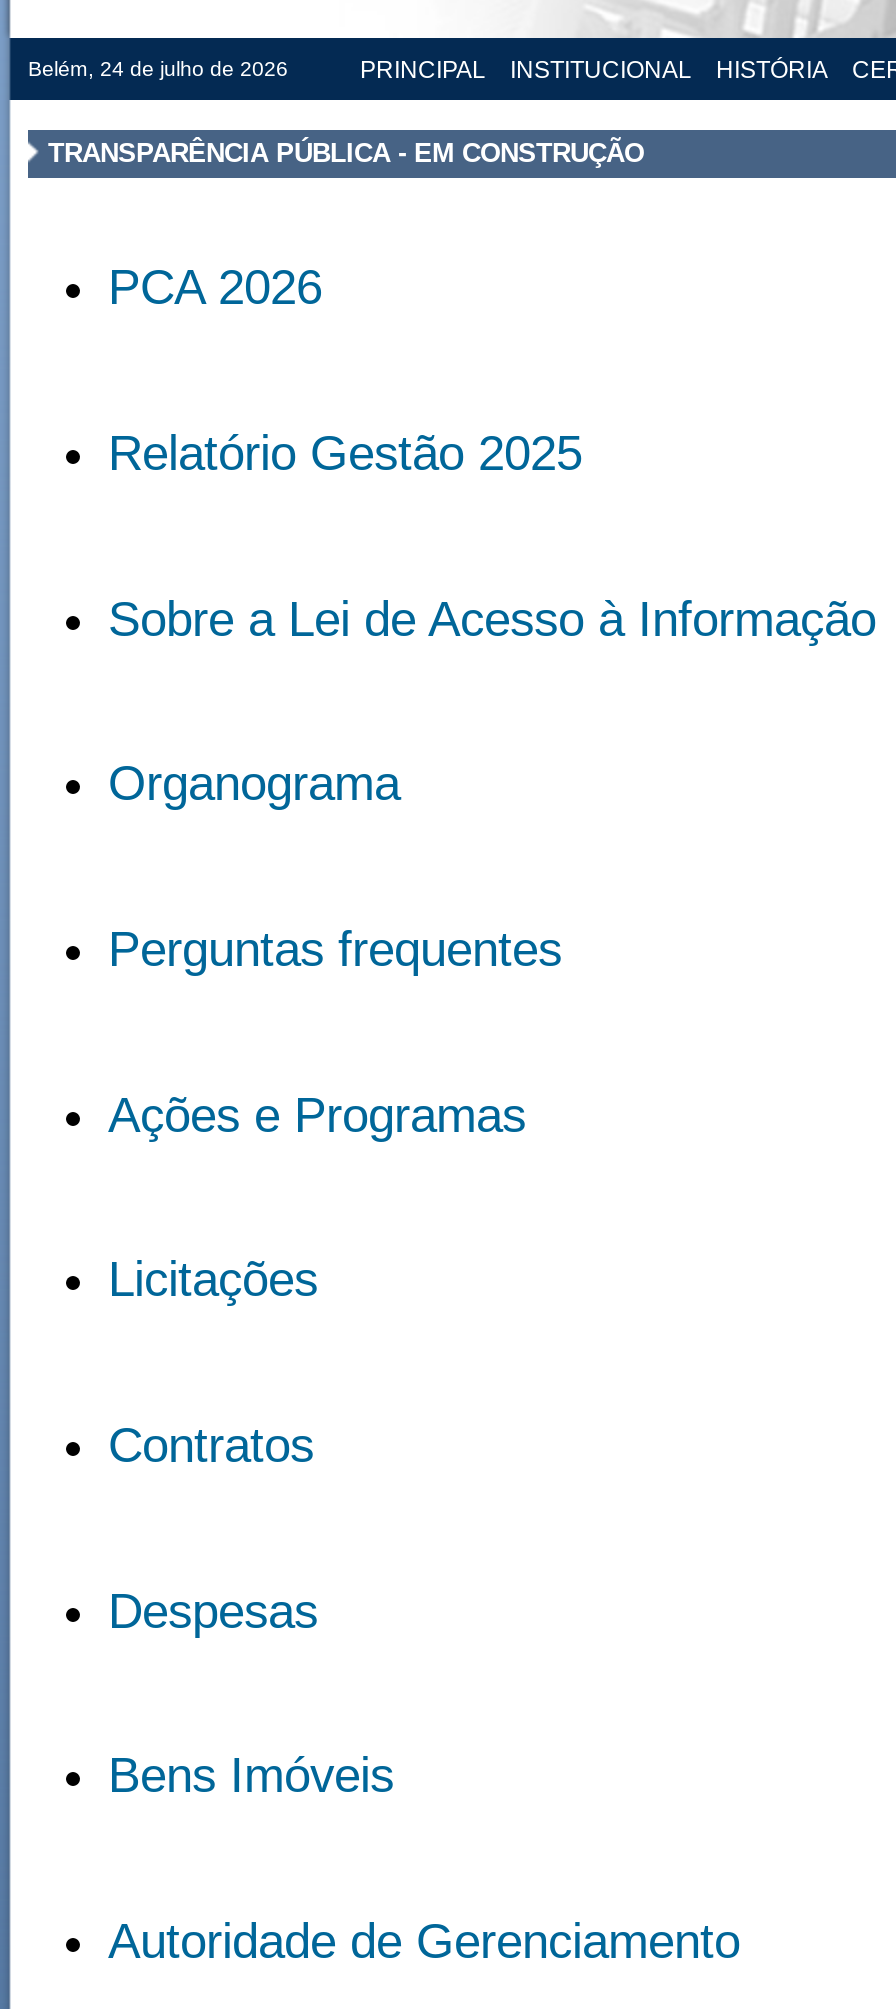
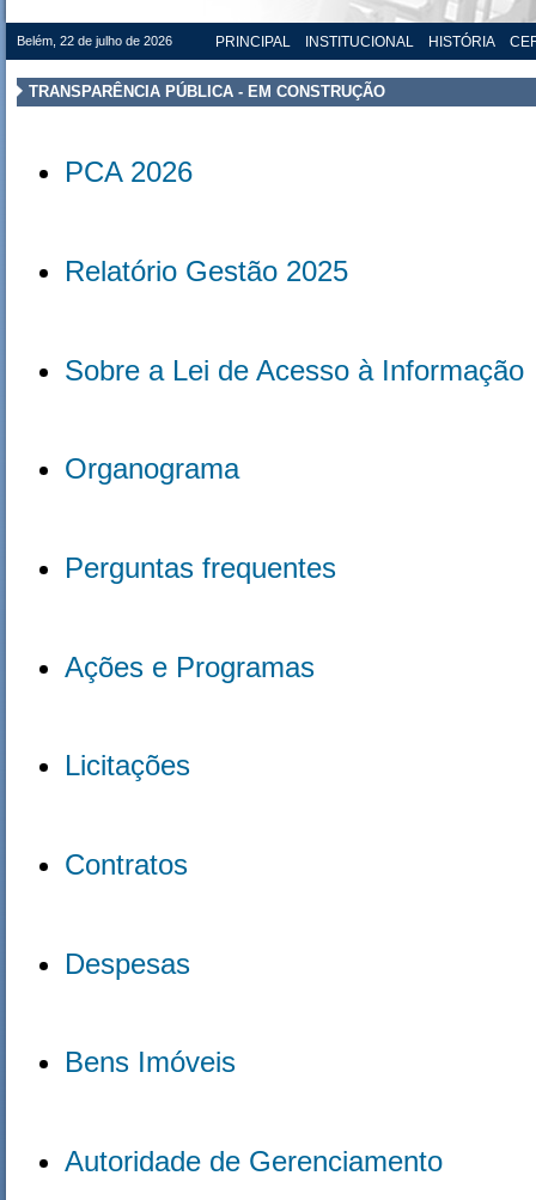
- Belém, 24 de julho de 2026
+ Belém, 22 de julho de 2026
